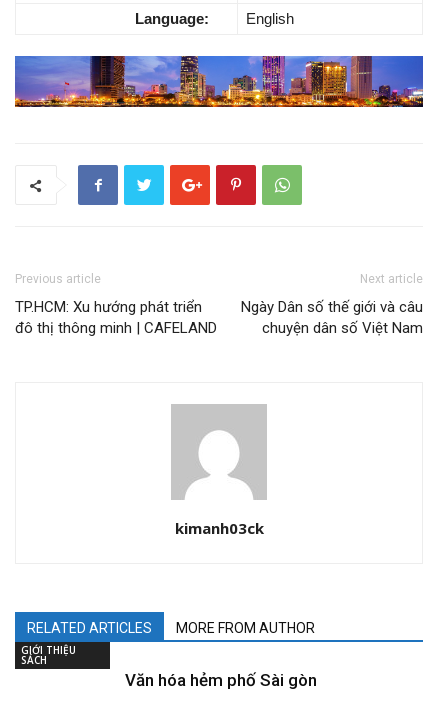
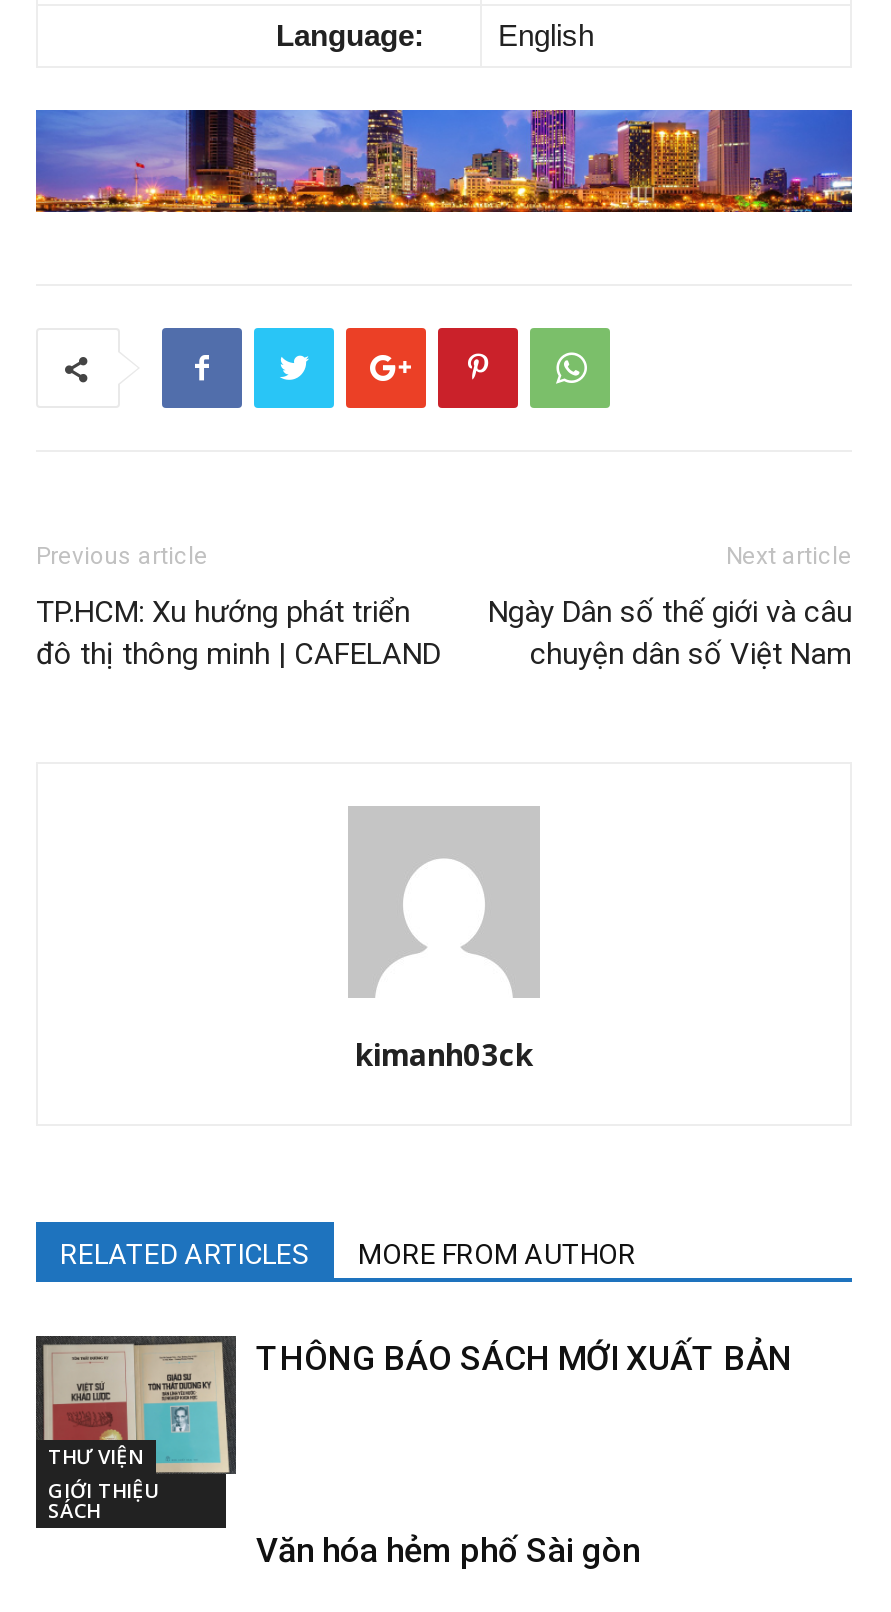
+ [image]
+ THƯ VIỆN

+ THÔNG BÁO SÁCH MỚI XUẤT BẢN
